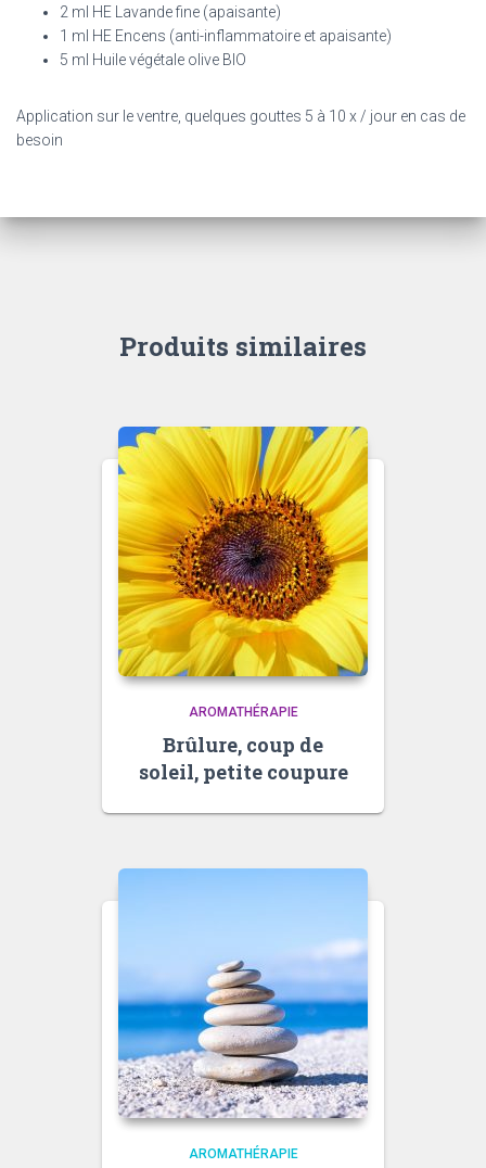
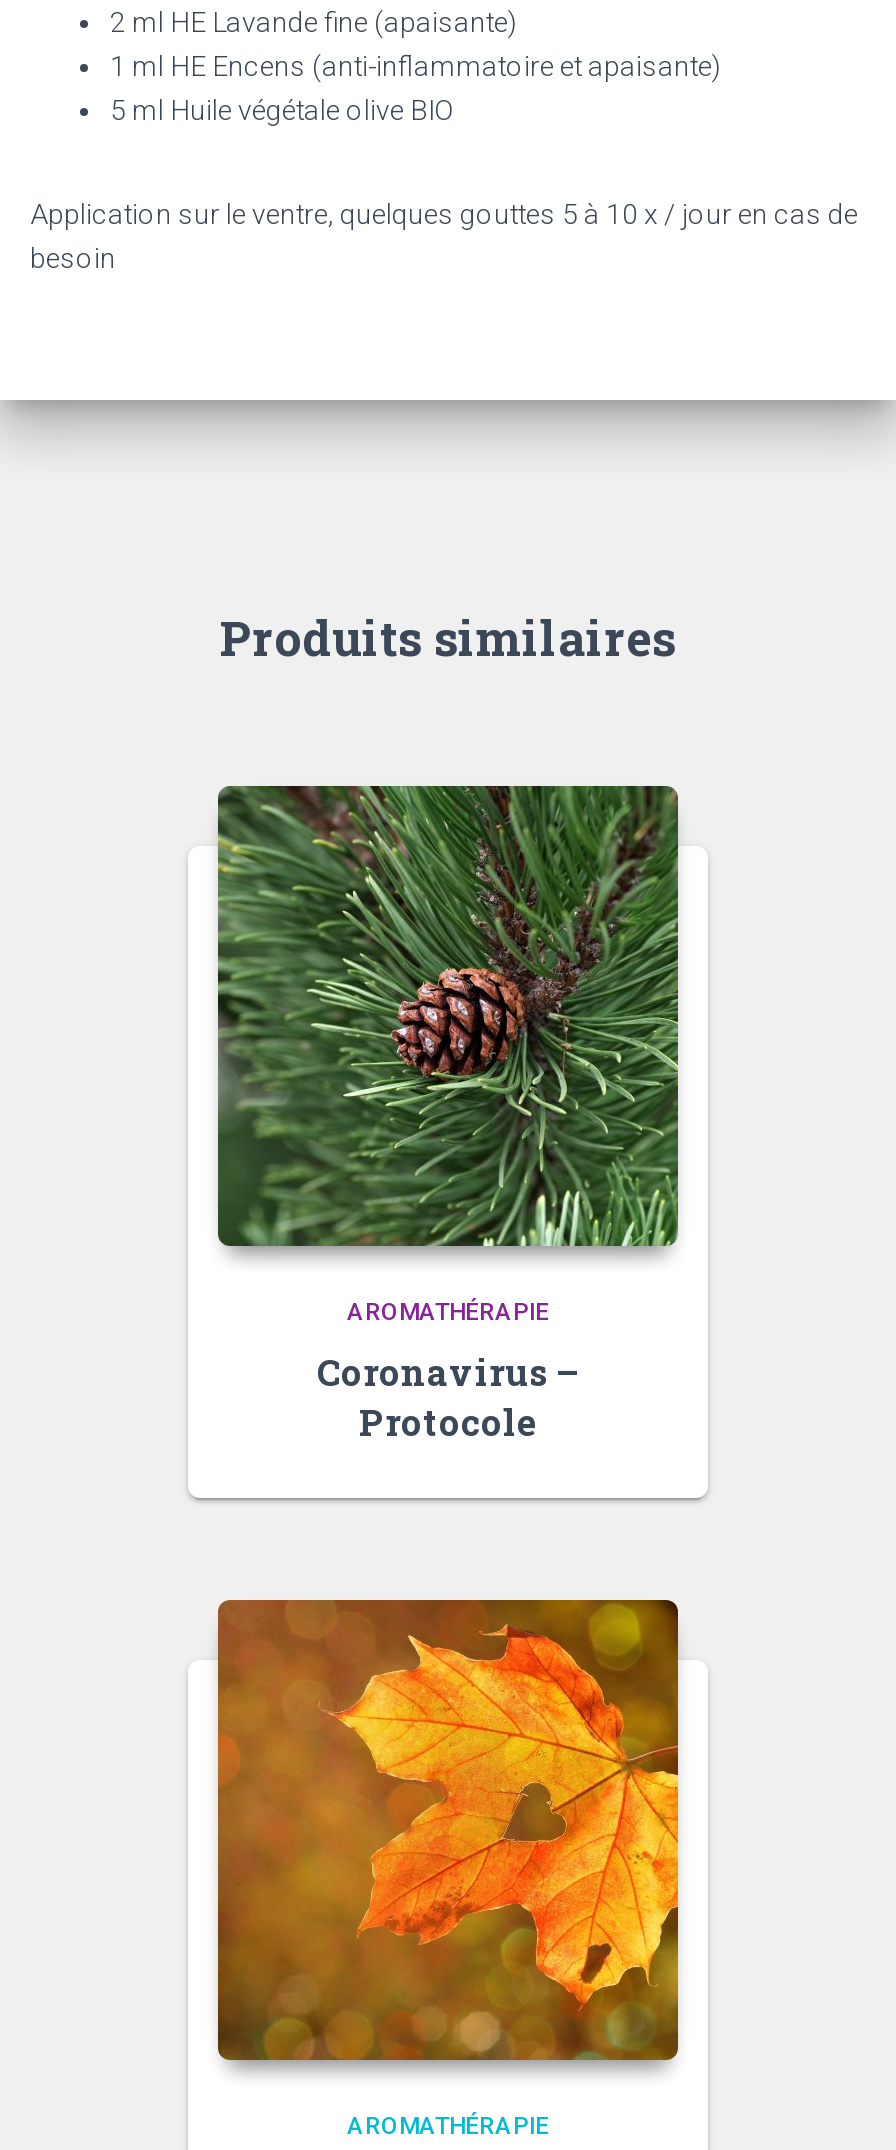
- [image]
+ [image]

- Brûlure, coup de
- soleil, petite coupure
+ Coronavirus –
+ Protocole

- [image]
+ [image]
